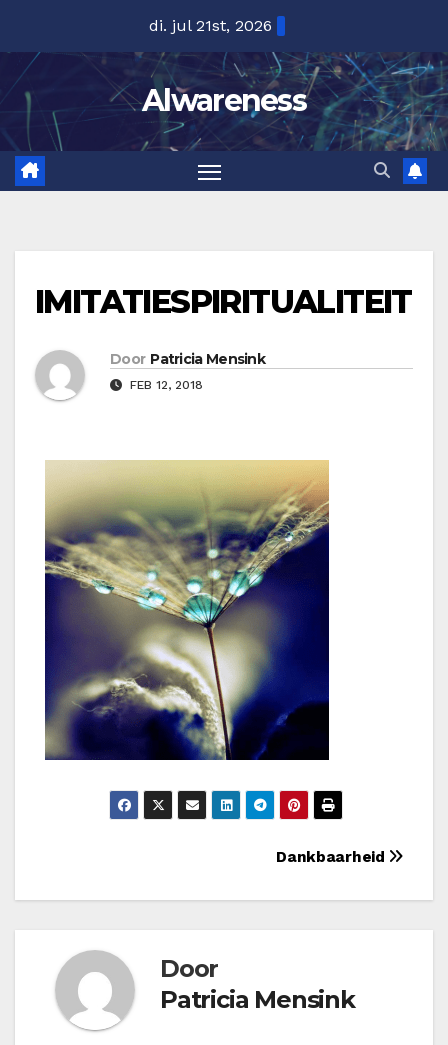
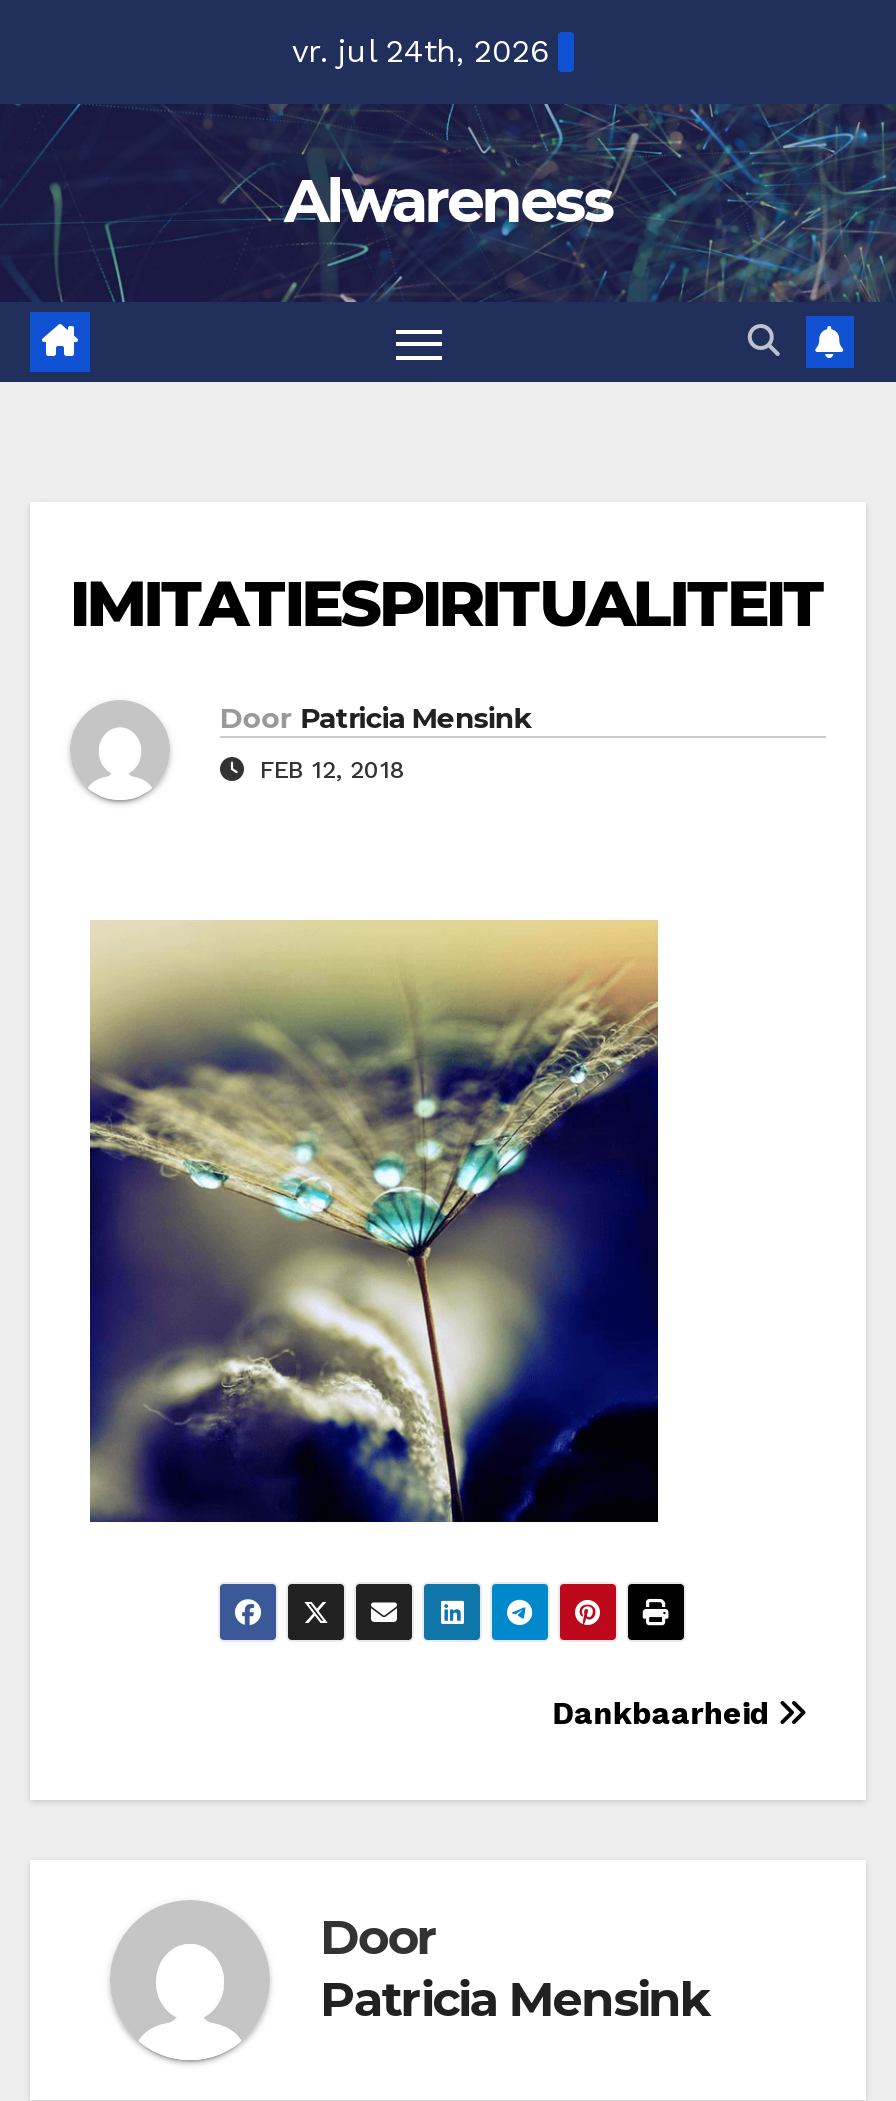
- di. jul 21st, 2026
+ vr. jul 24th, 2026
